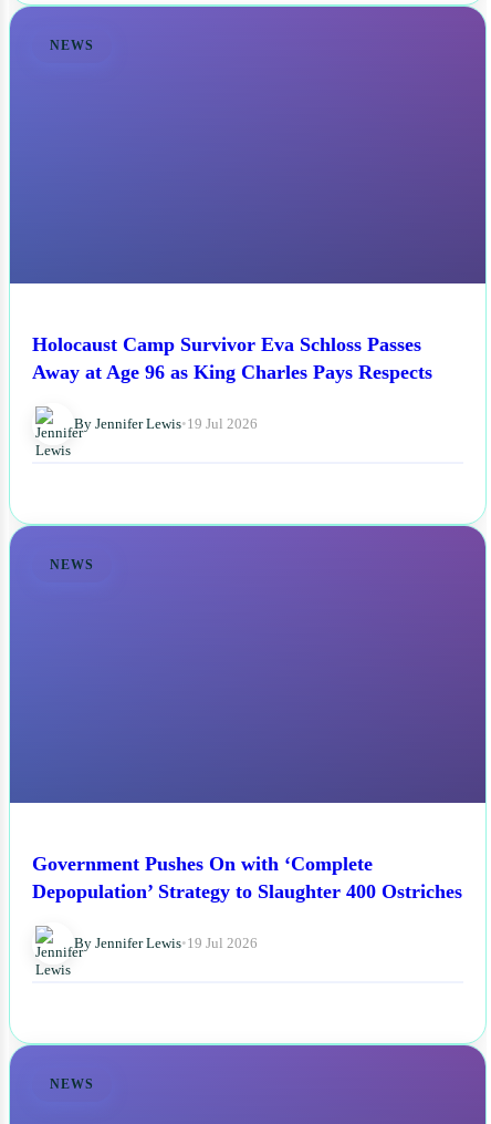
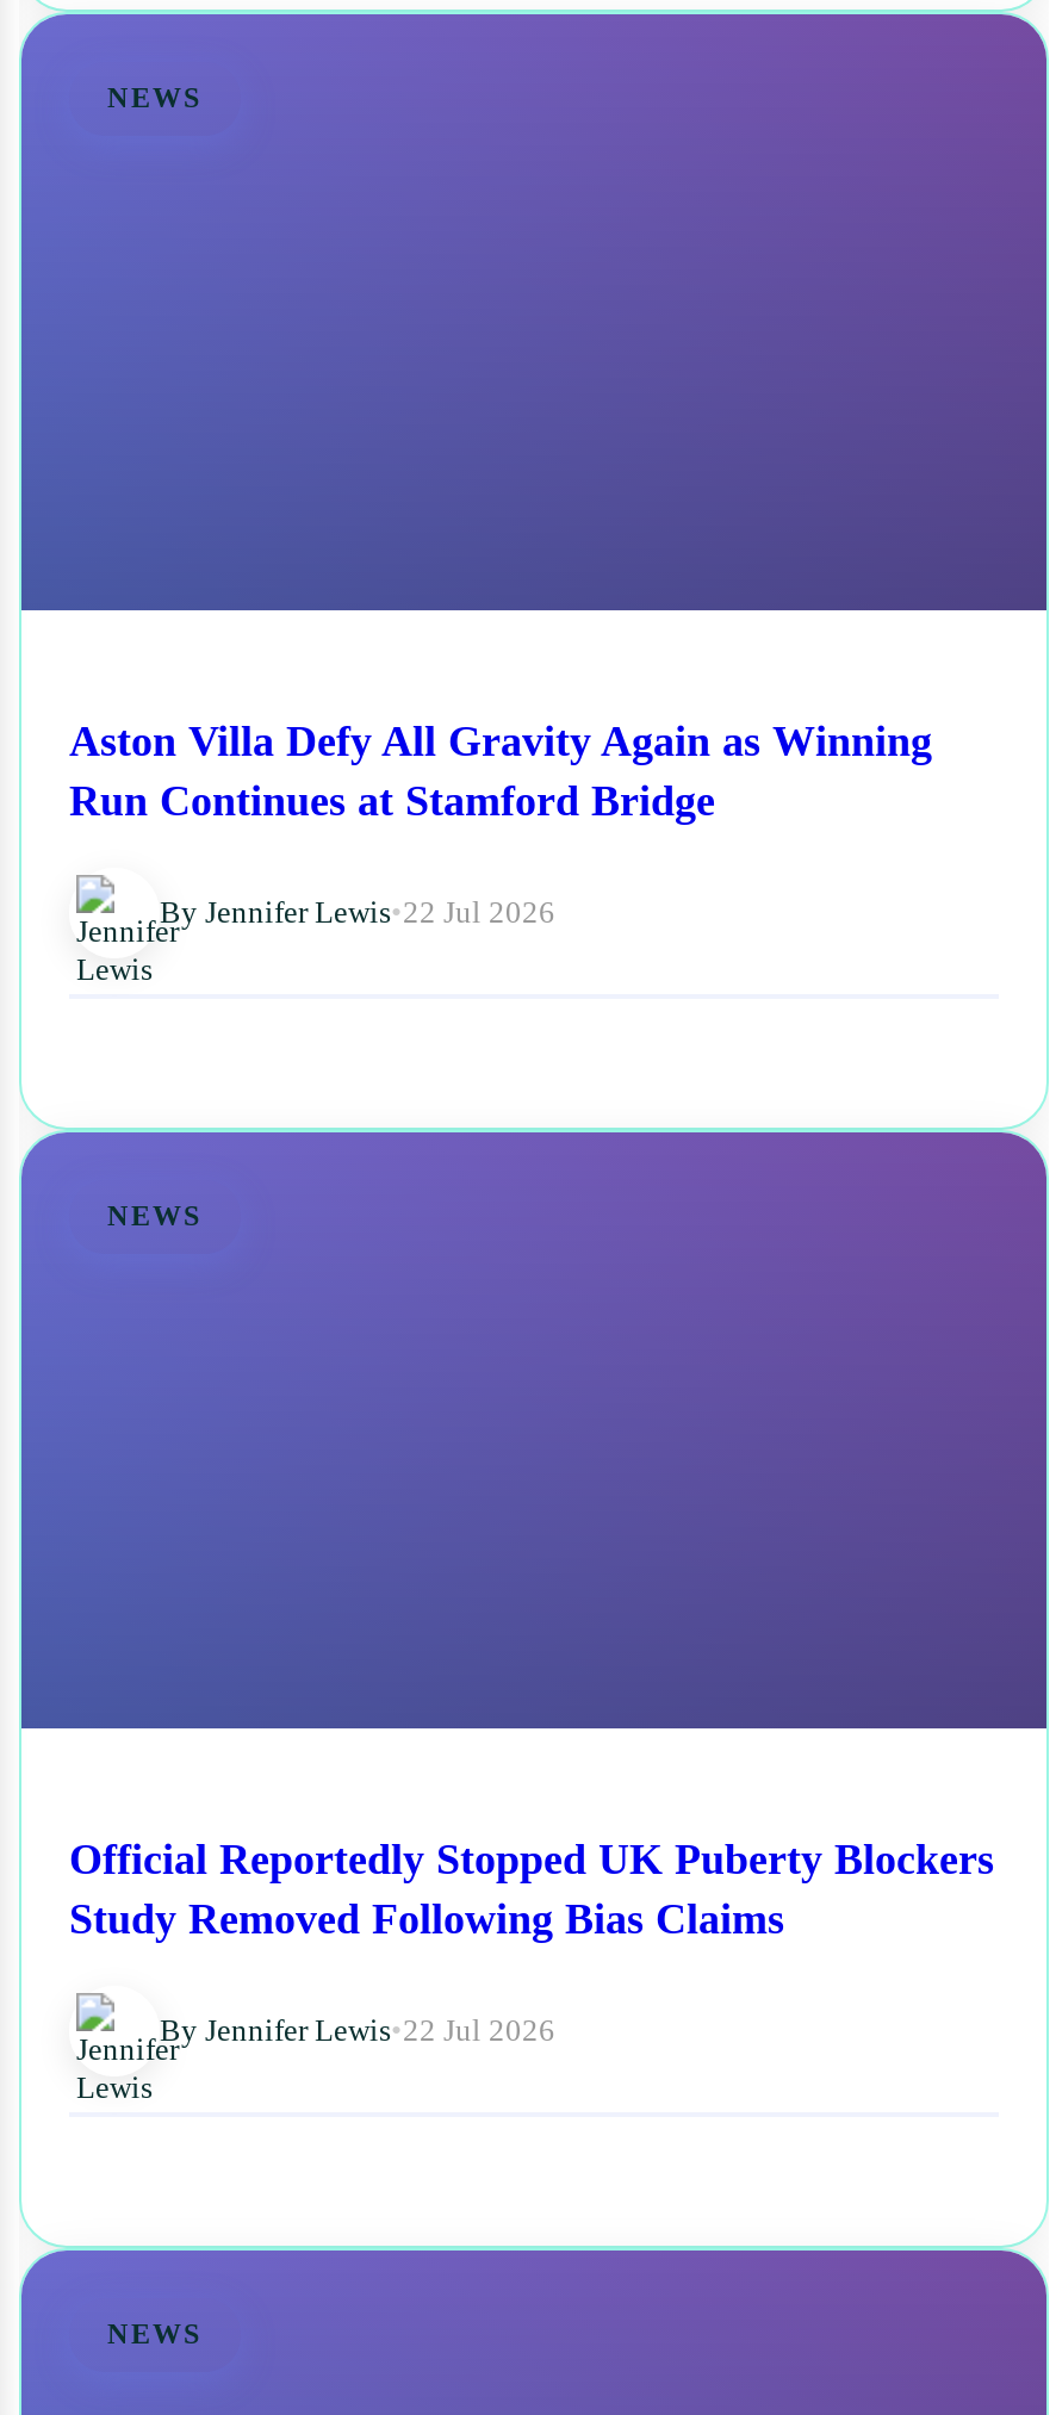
- Holocaust Camp Survivor Eva Schloss Passes
- Away at Age 96 as King Charles Pays Respects
+ Aston Villa Defy All Gravity Again as Winning
+ Run Continues at Stamford Bridge

- By Jennifer Lewis • 19 Jul 2026
+ By Jennifer Lewis • 22 Jul 2026

- Government Pushes On with ‘Complete
- Depopulation’ Strategy to Slaughter 400 Ostriches
+ Official Reportedly Stopped UK Puberty Blockers
+ Study Removed Following Bias Claims

- By Jennifer Lewis • 19 Jul 2026
+ By Jennifer Lewis • 22 Jul 2026
